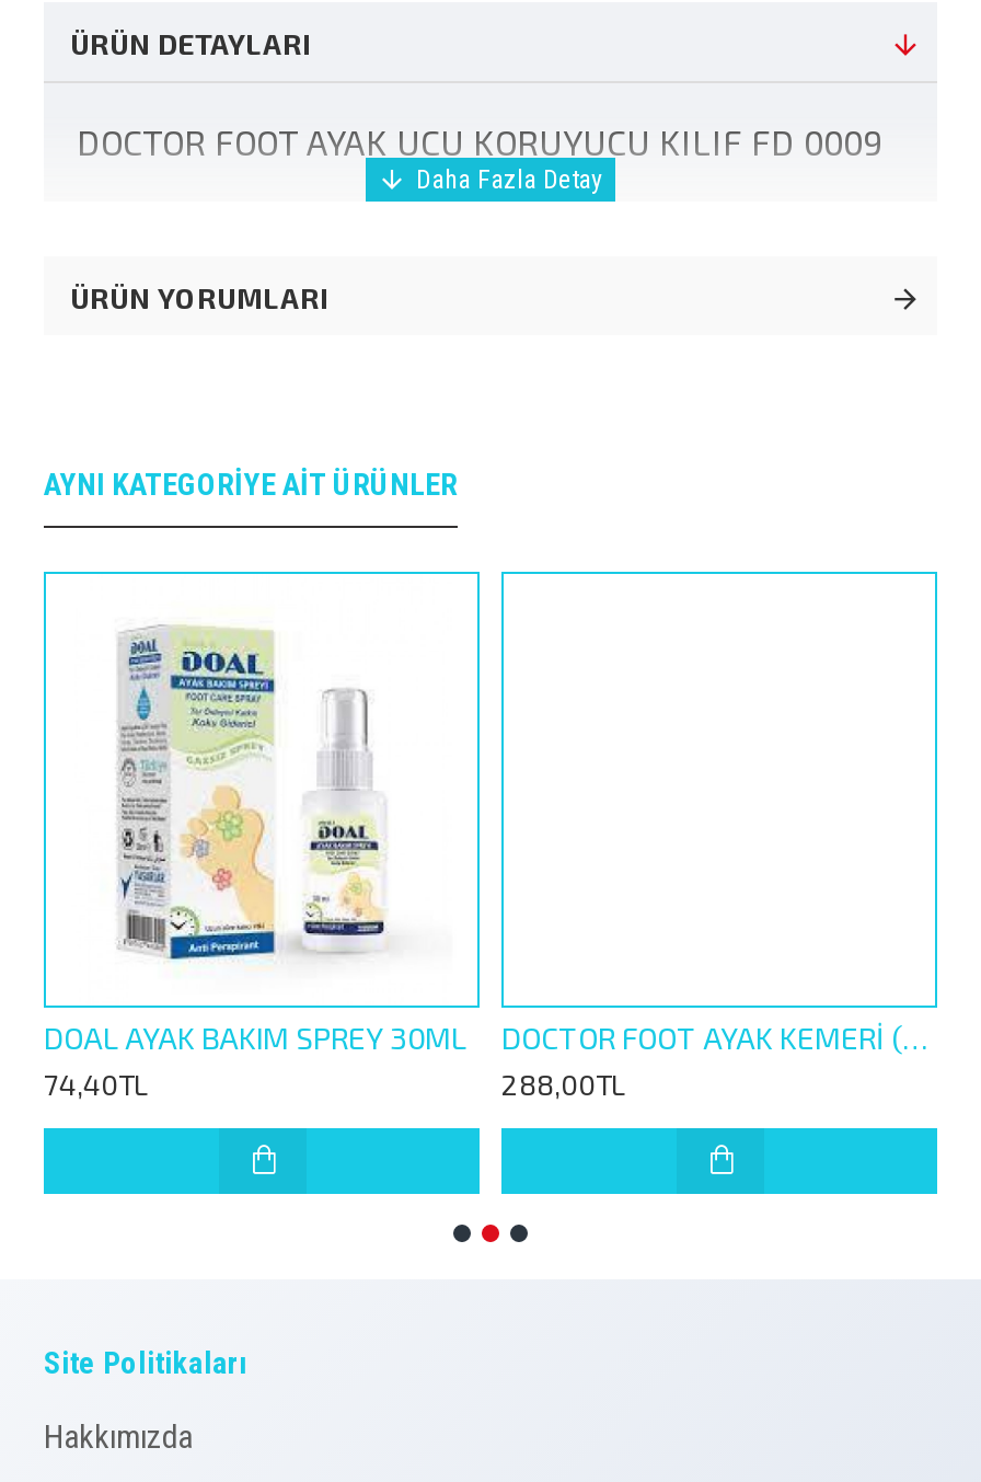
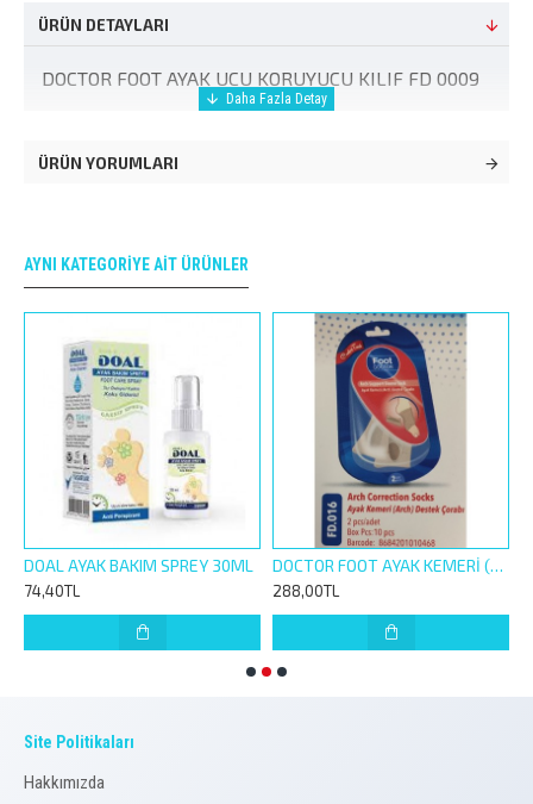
+ [image]
